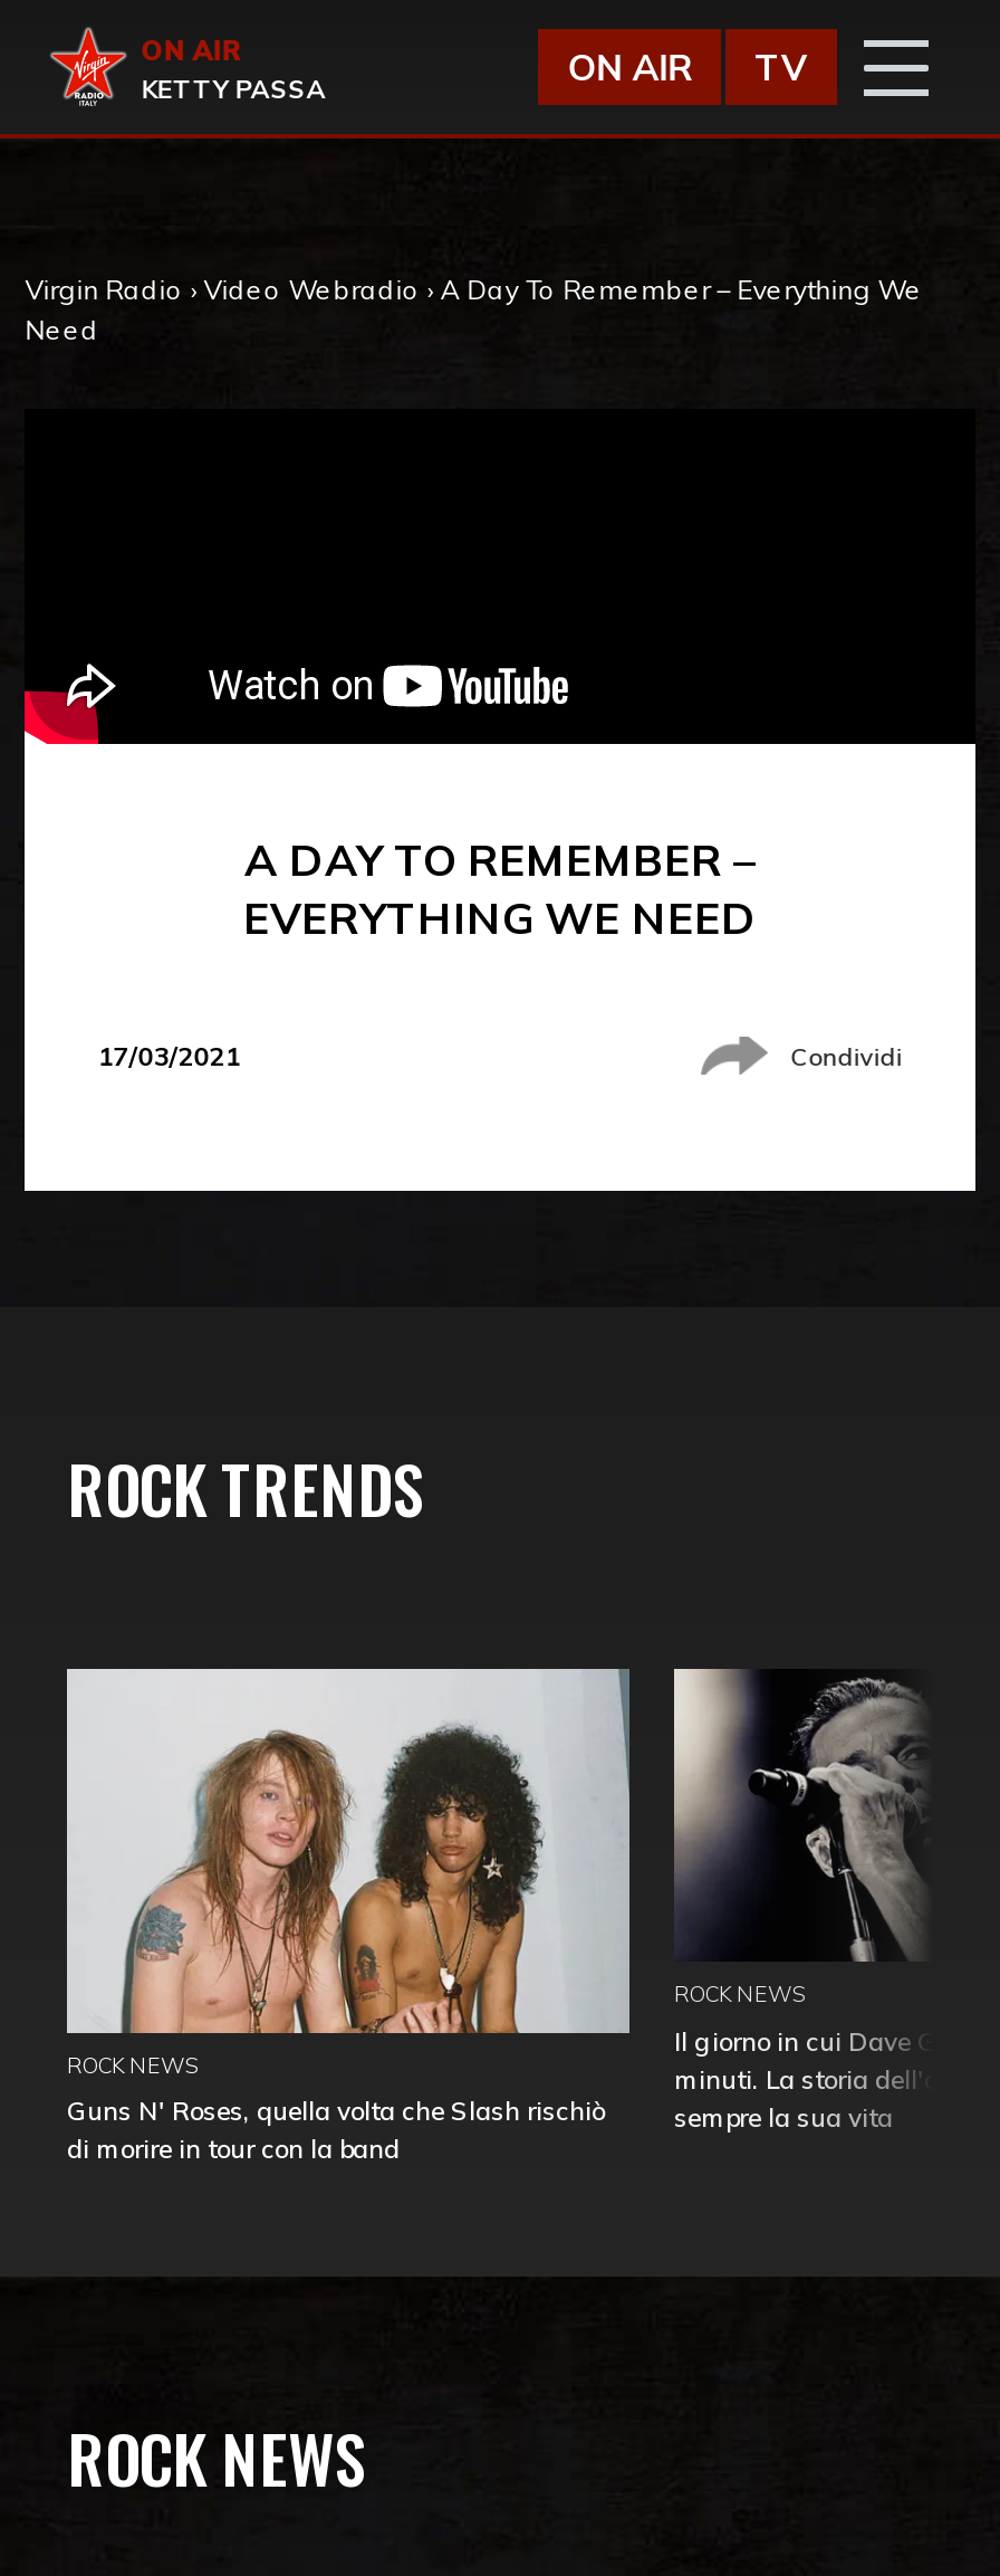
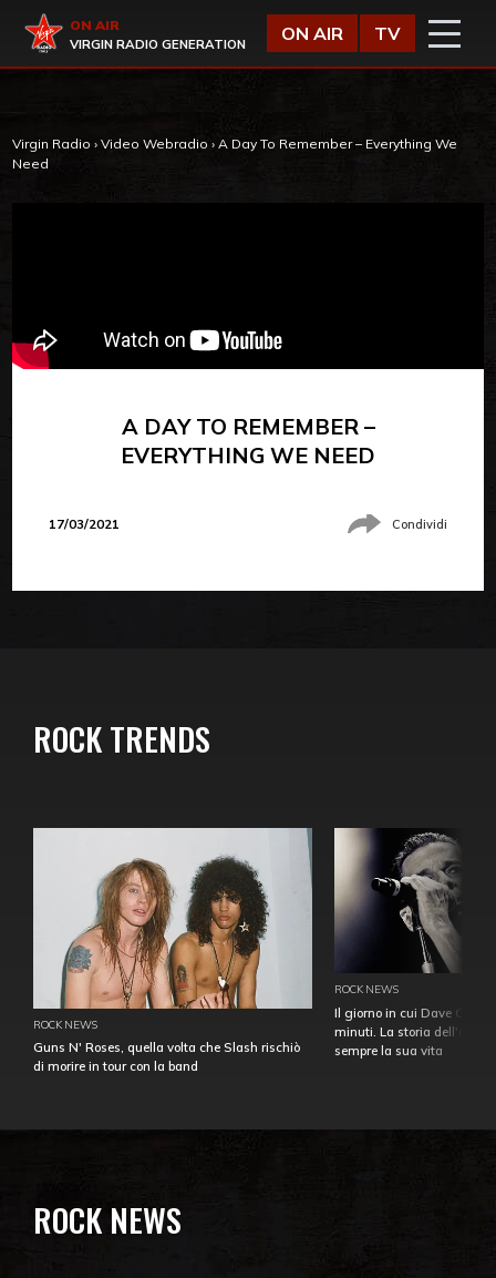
- KETTY PASSA
+ VIRGIN RADIO GENERATION
